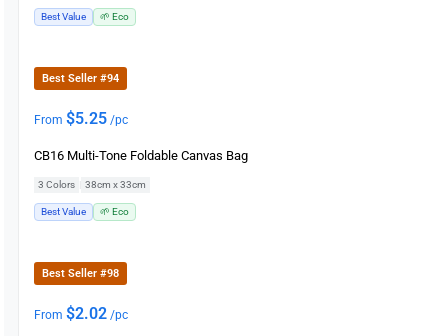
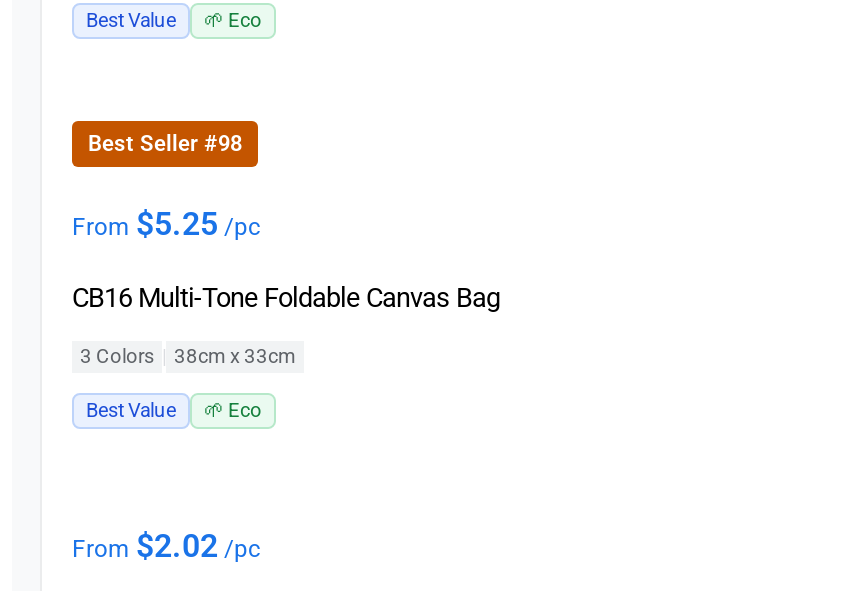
- Best Seller #94
+ Best Seller #98

- Best Seller #98
